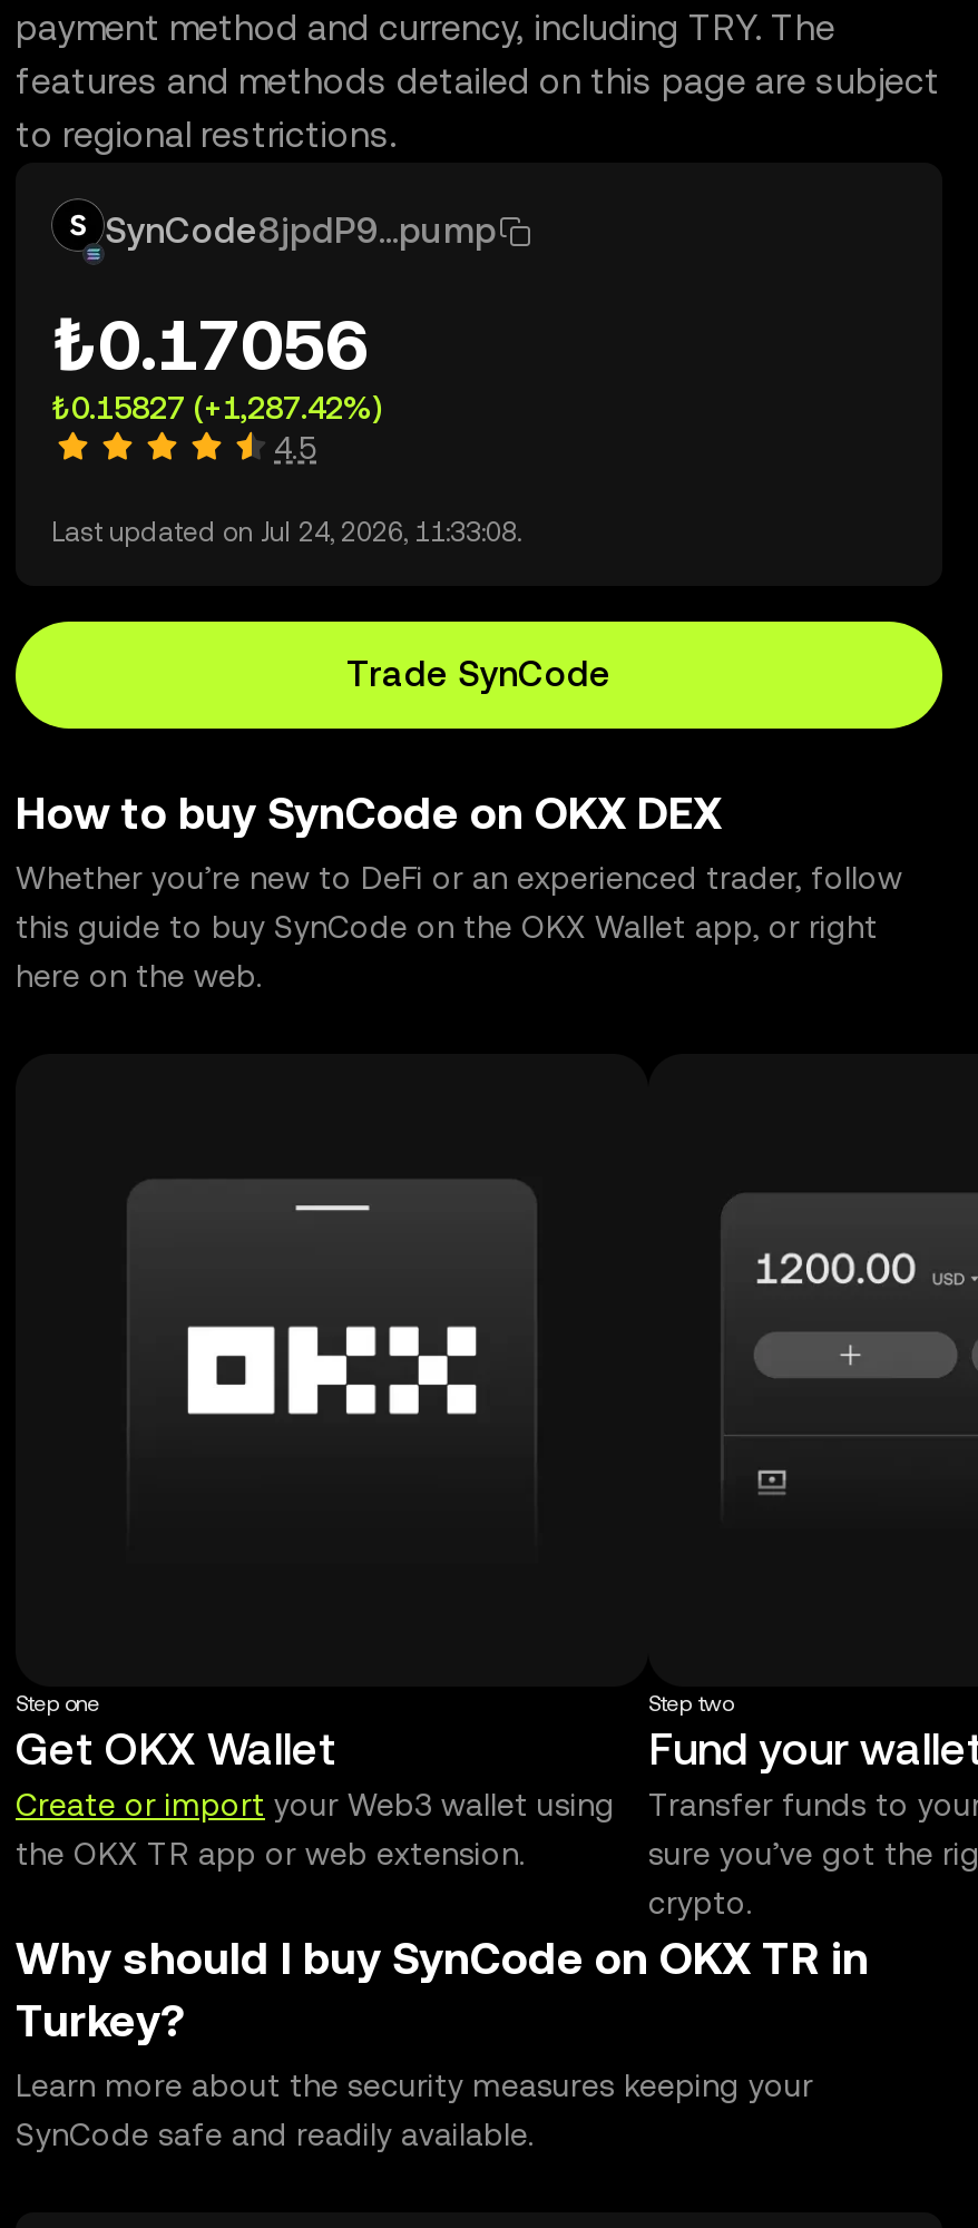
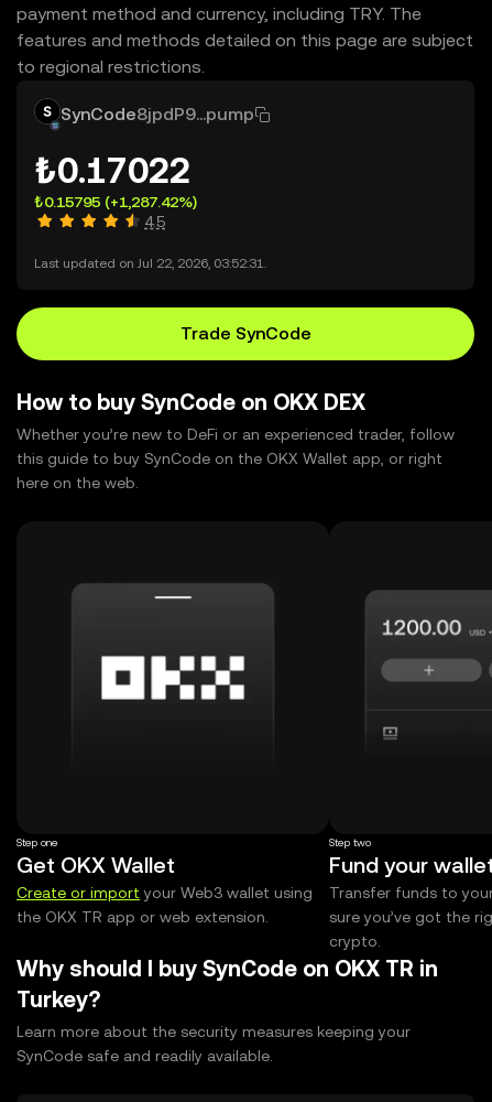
- ₺0.17056
+ ₺0.17022

- ₺0.15827 (+1,287.42%)
+ ₺0.15795 (+1,287.42%)

- Last updated on Jul 24, 2026, 11:33:08.
+ Last updated on Jul 22, 2026, 03:52:31.
